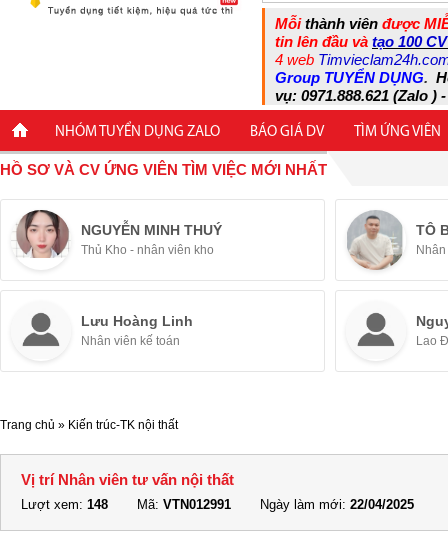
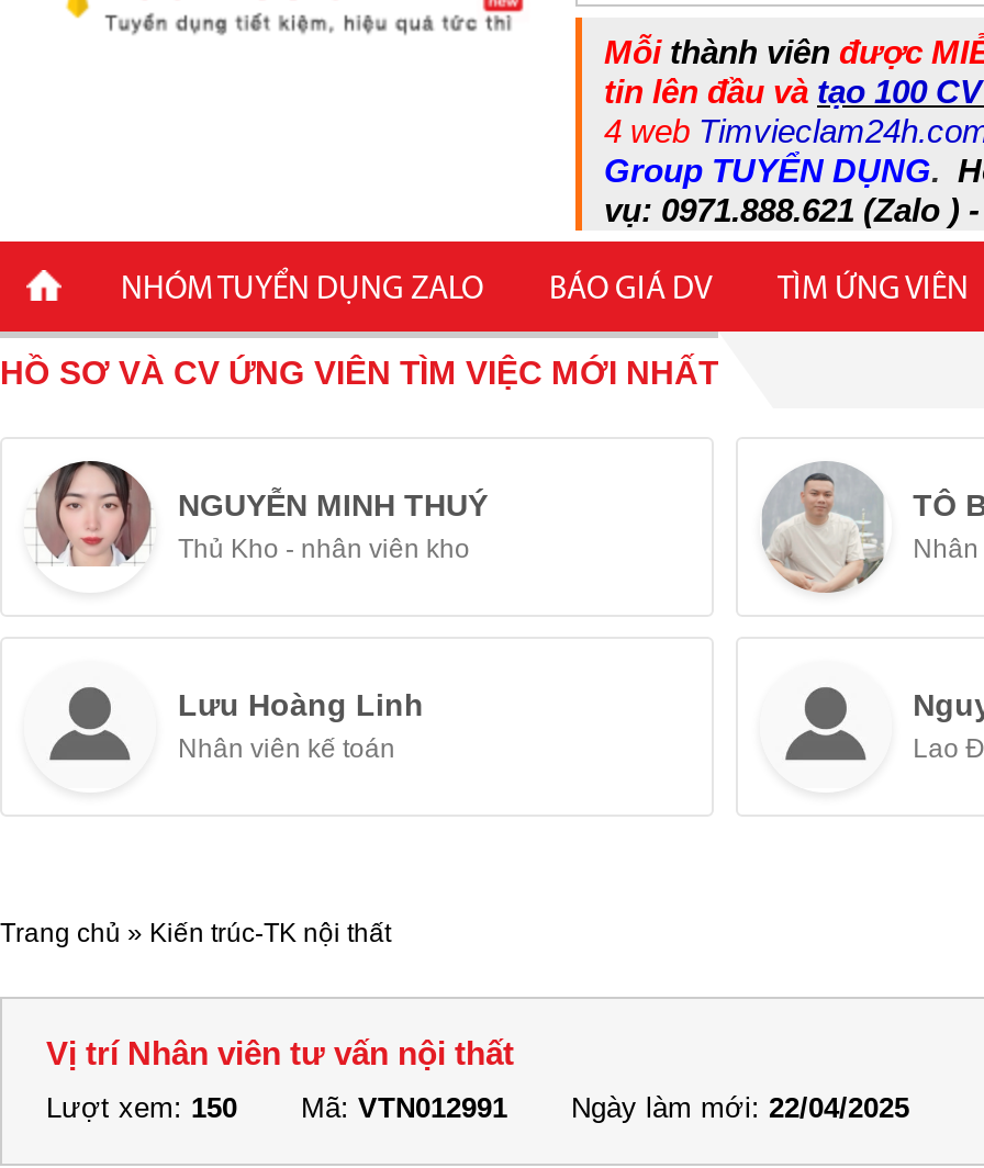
- Lượt xem: 148 Mã: VTN012991 Ngày làm mới: 22/04/2025
+ Lượt xem: 150 Mã: VTN012991 Ngày làm mới: 22/04/2025
